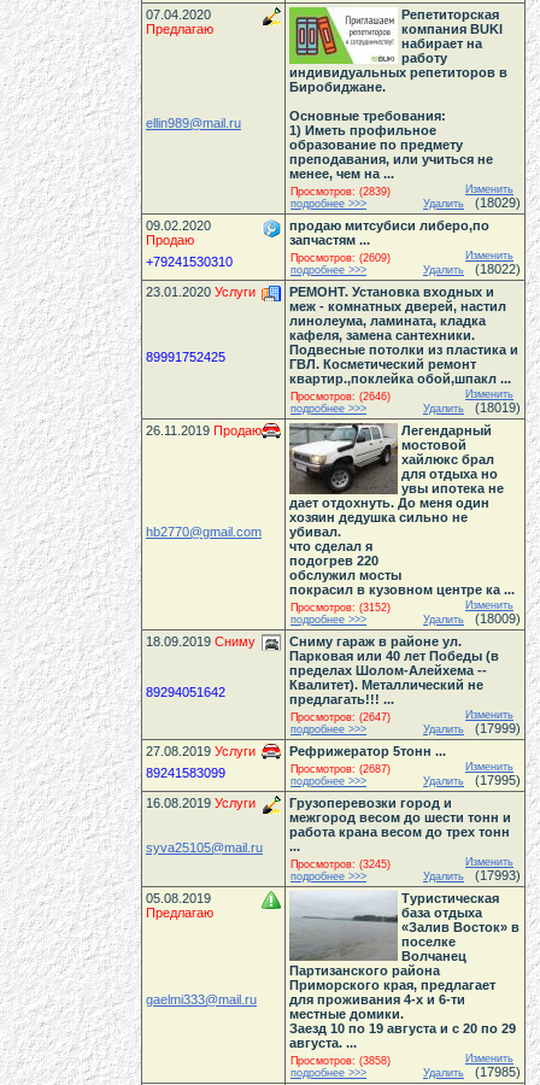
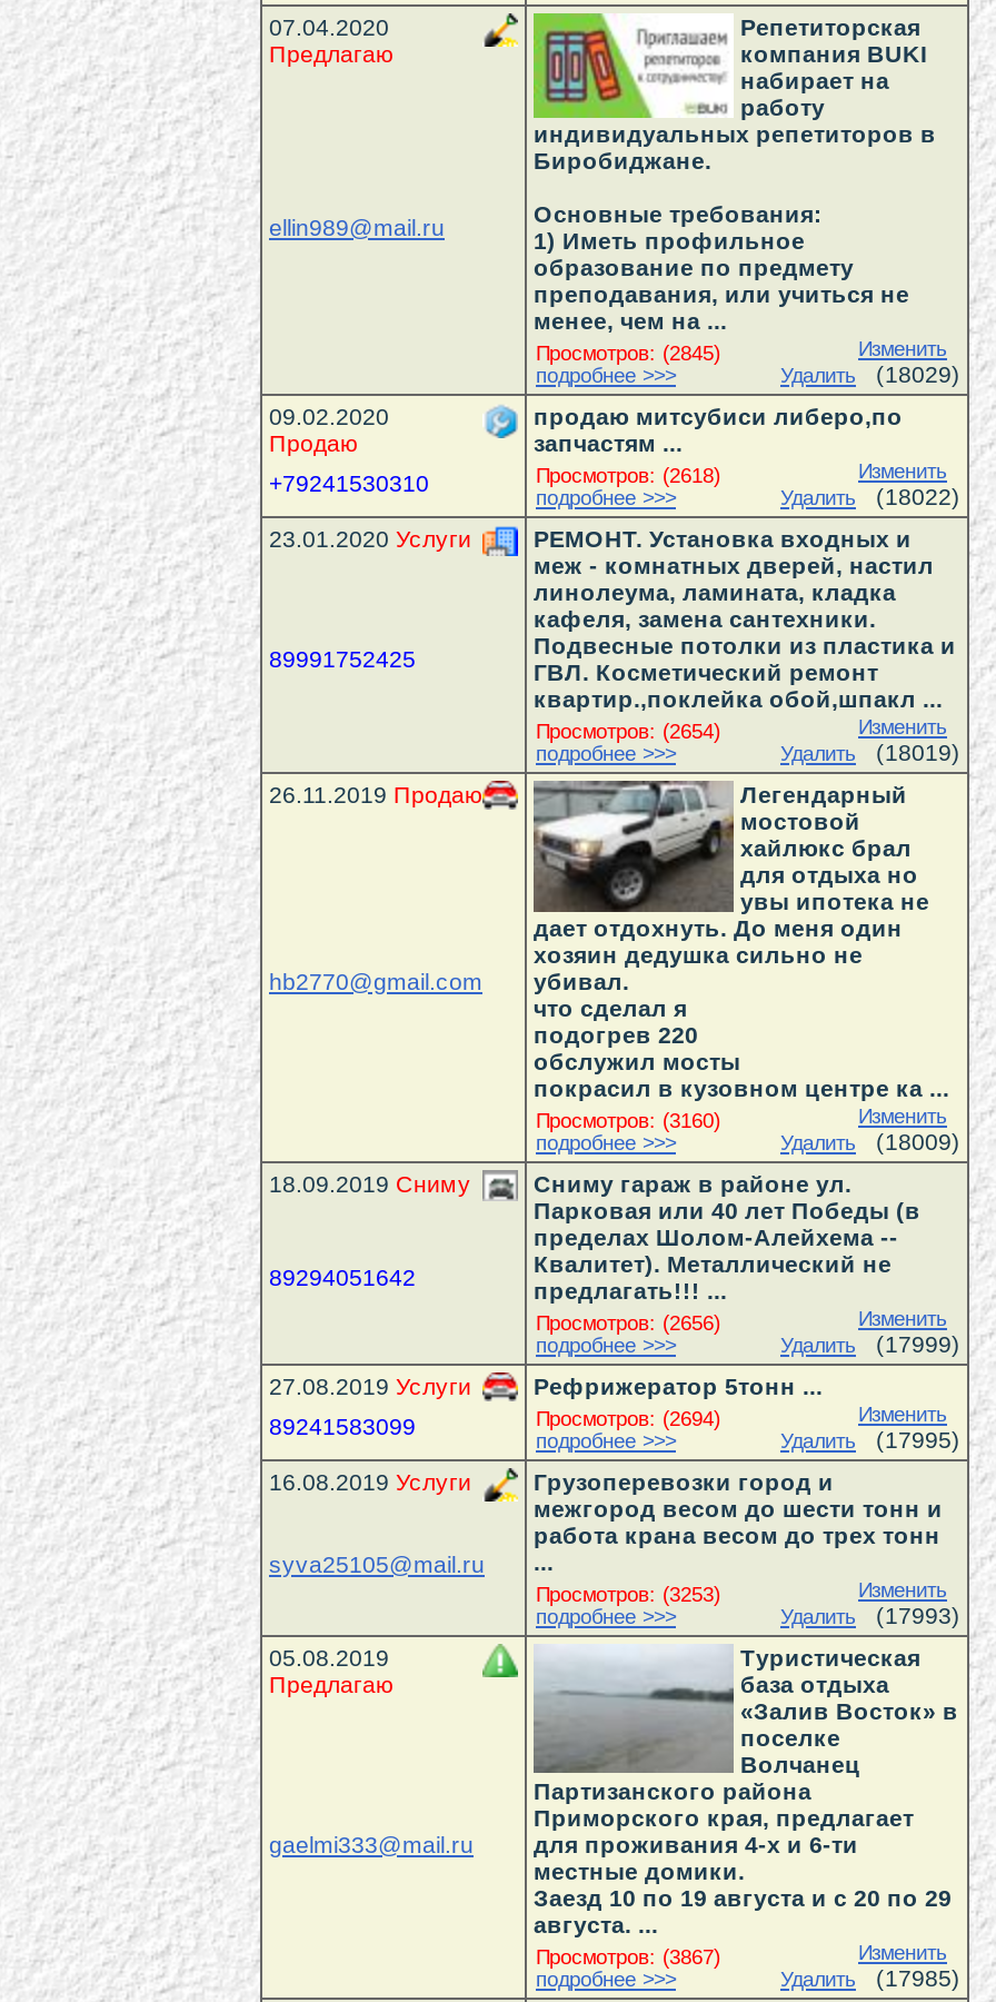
- Просмотров: (2839)
+ Просмотров: (2845)

- Просмотров: (2609)
+ Просмотров: (2618)

- Просмотров: (2646)
+ Просмотров: (2654)

- Просмотров: (3152)
+ Просмотров: (3160)

- Просмотров: (2647)
+ Просмотров: (2656)

- Просмотров: (2687)
+ Просмотров: (2694)

- Просмотров: (3245)
+ Просмотров: (3253)

- Просмотров: (3858)
+ Просмотров: (3867)
